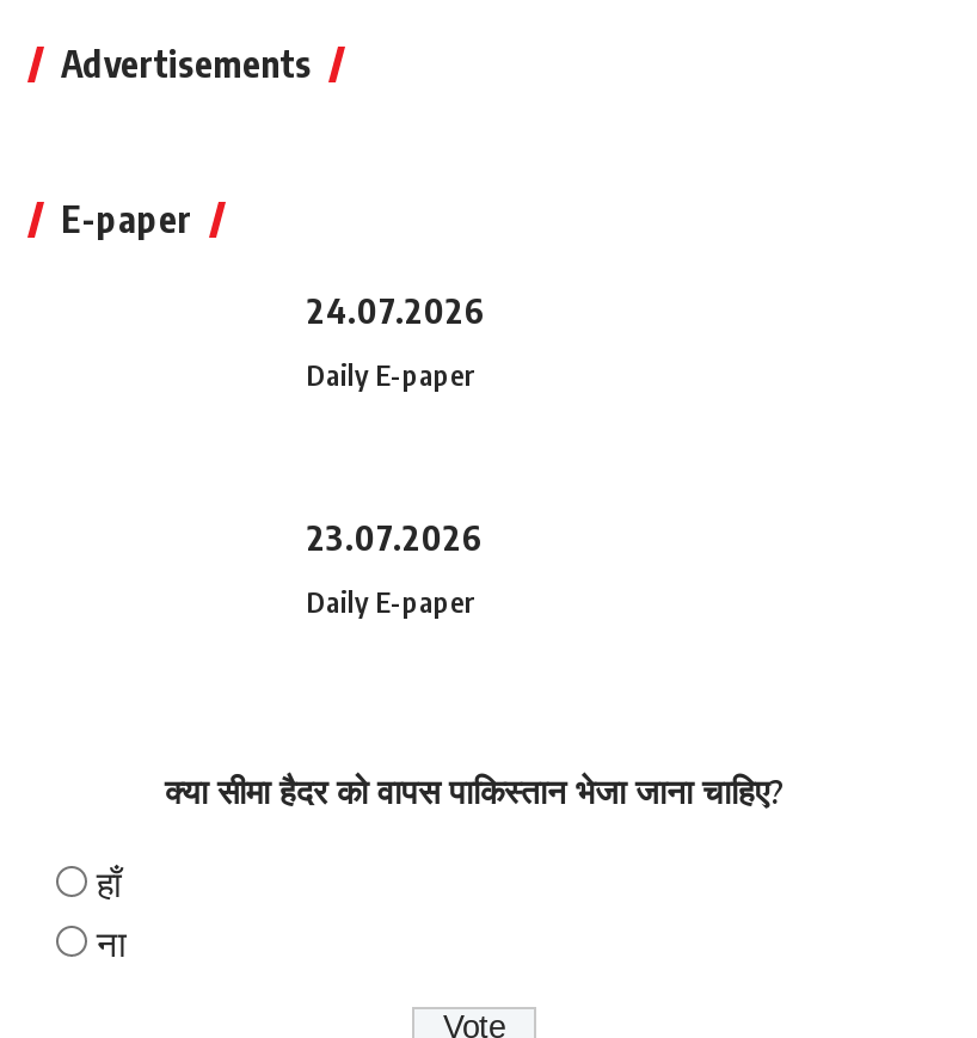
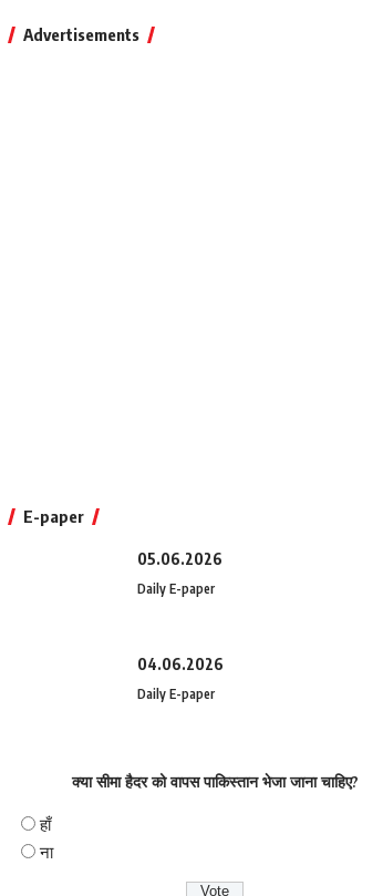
- 24.07.2026
+ 05.06.2026

- 23.07.2026
+ 04.06.2026
